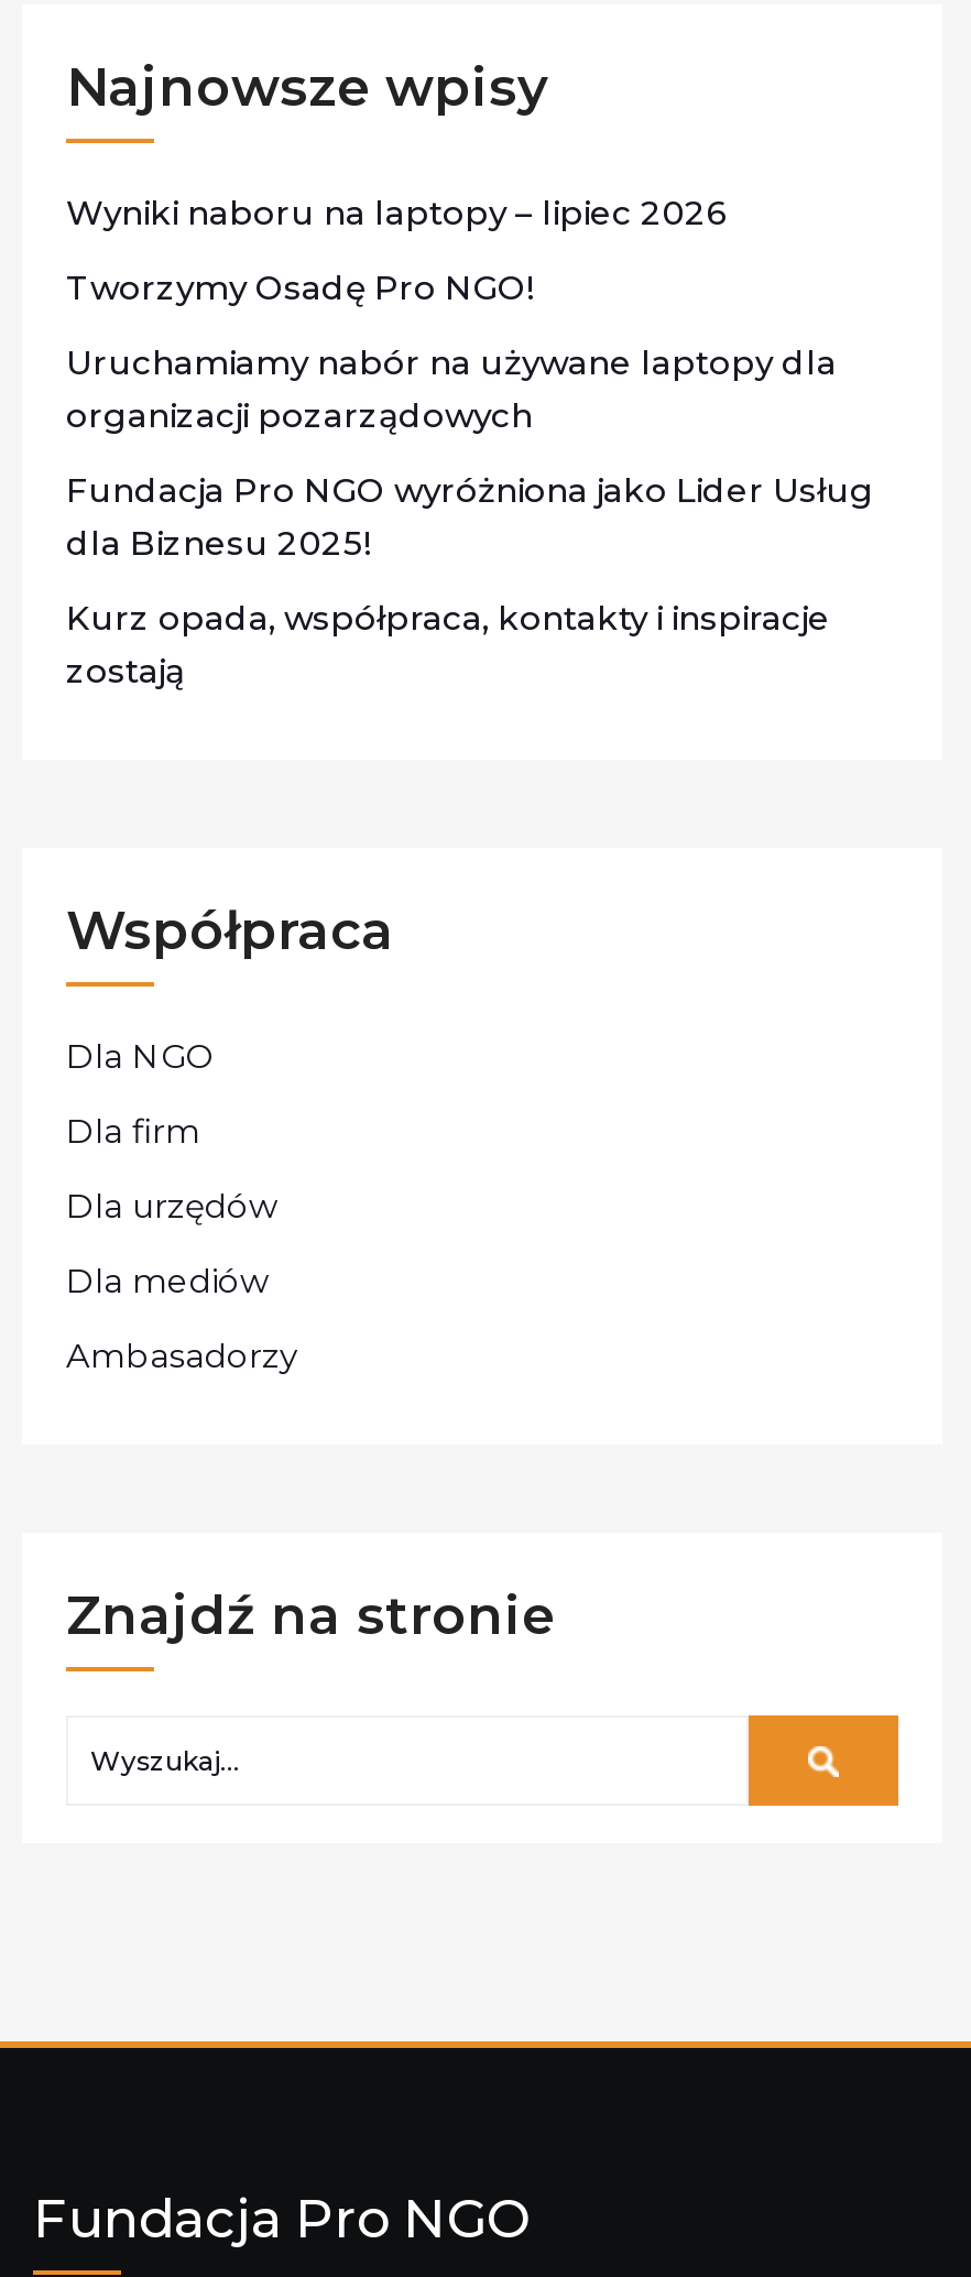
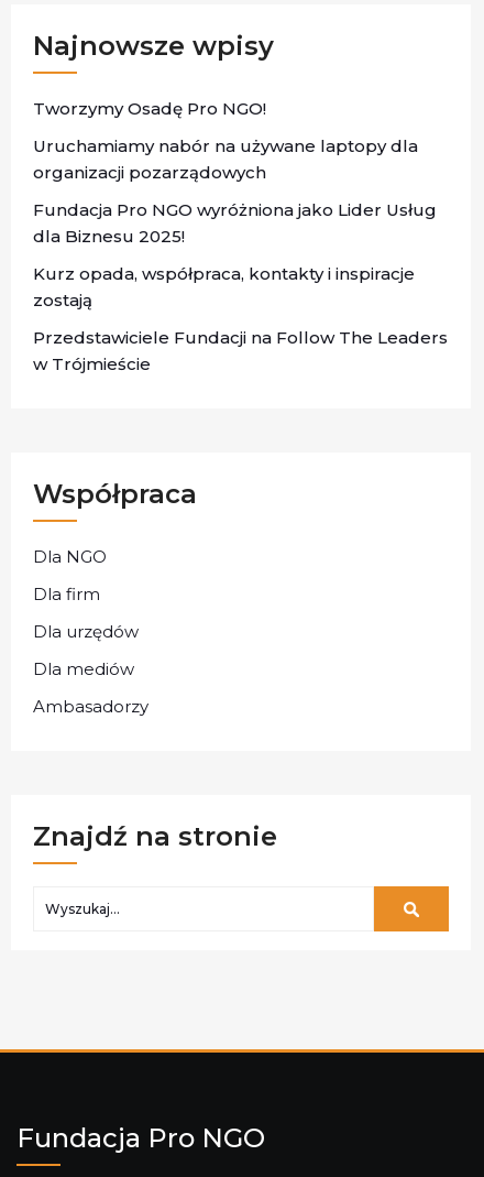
- Wyniki naboru na laptopy – lipiec 2026

moved up: Tworzymy Osadę Pro NGO! | Uruchamiamy nabór na używane laptopy dla | organizacji pozarządowych | Fundacja Pro NGO wyróżniona jako Lider Usług | dla Biznesu 2025! | Kurz opada, współpraca, kontakty i inspiracje | zostają

+ Przedstawiciele Fundacji na Follow The Leaders
+ w Trójmieście
